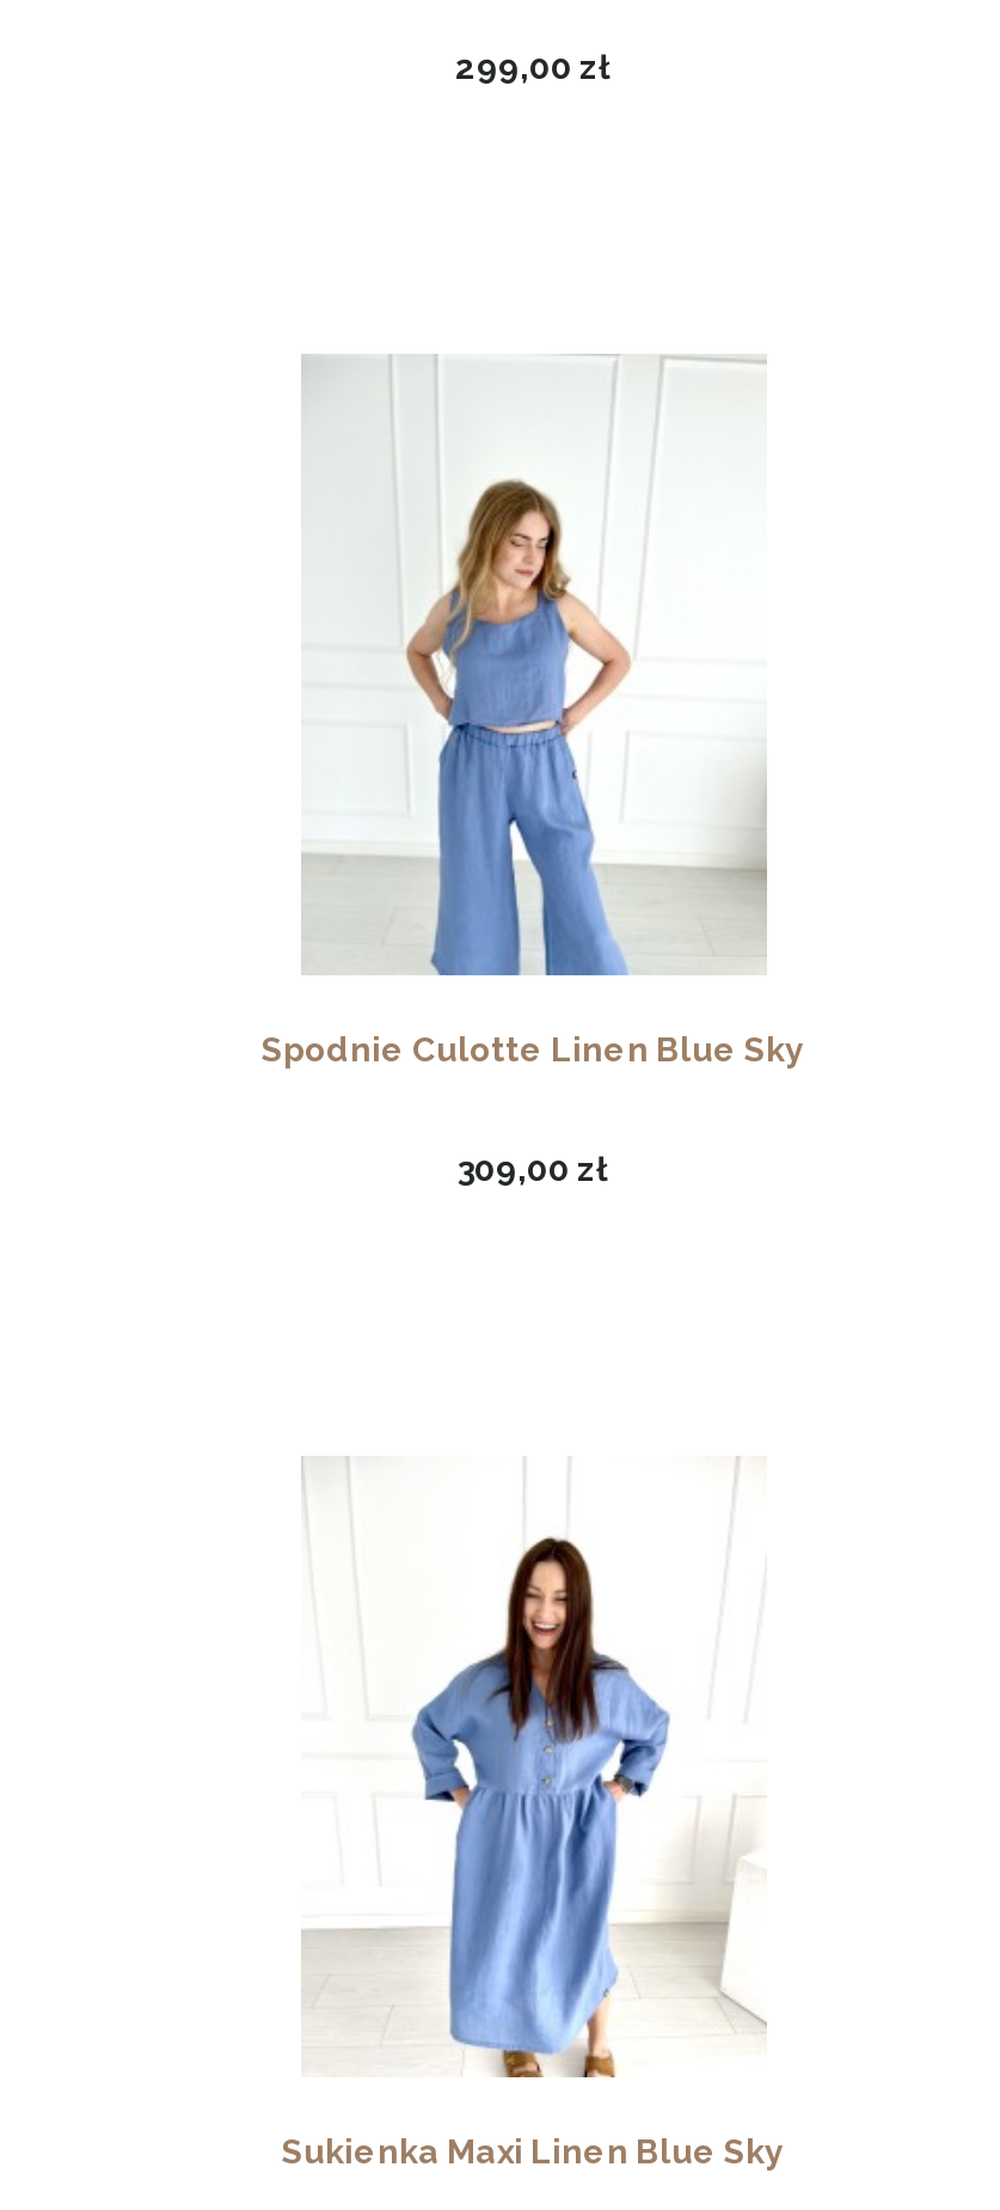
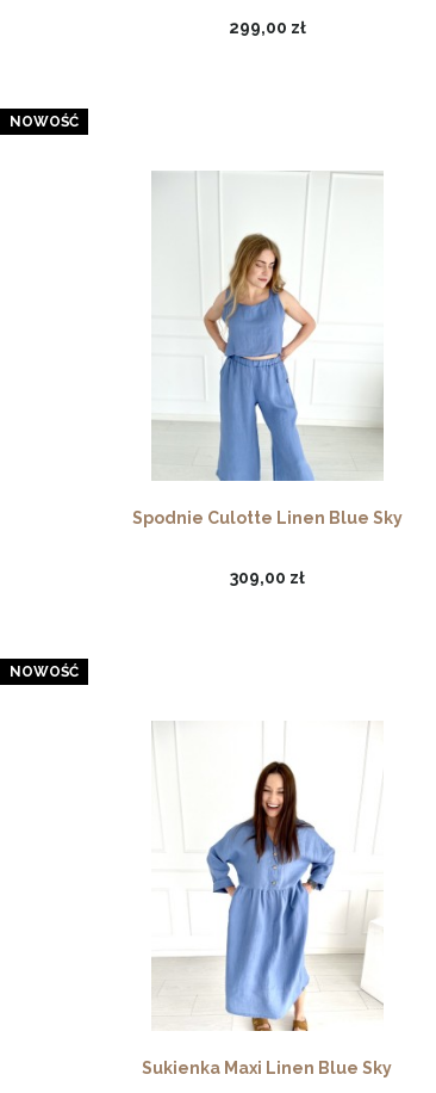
+ NOWOŚĆ

+ NOWOŚĆ
